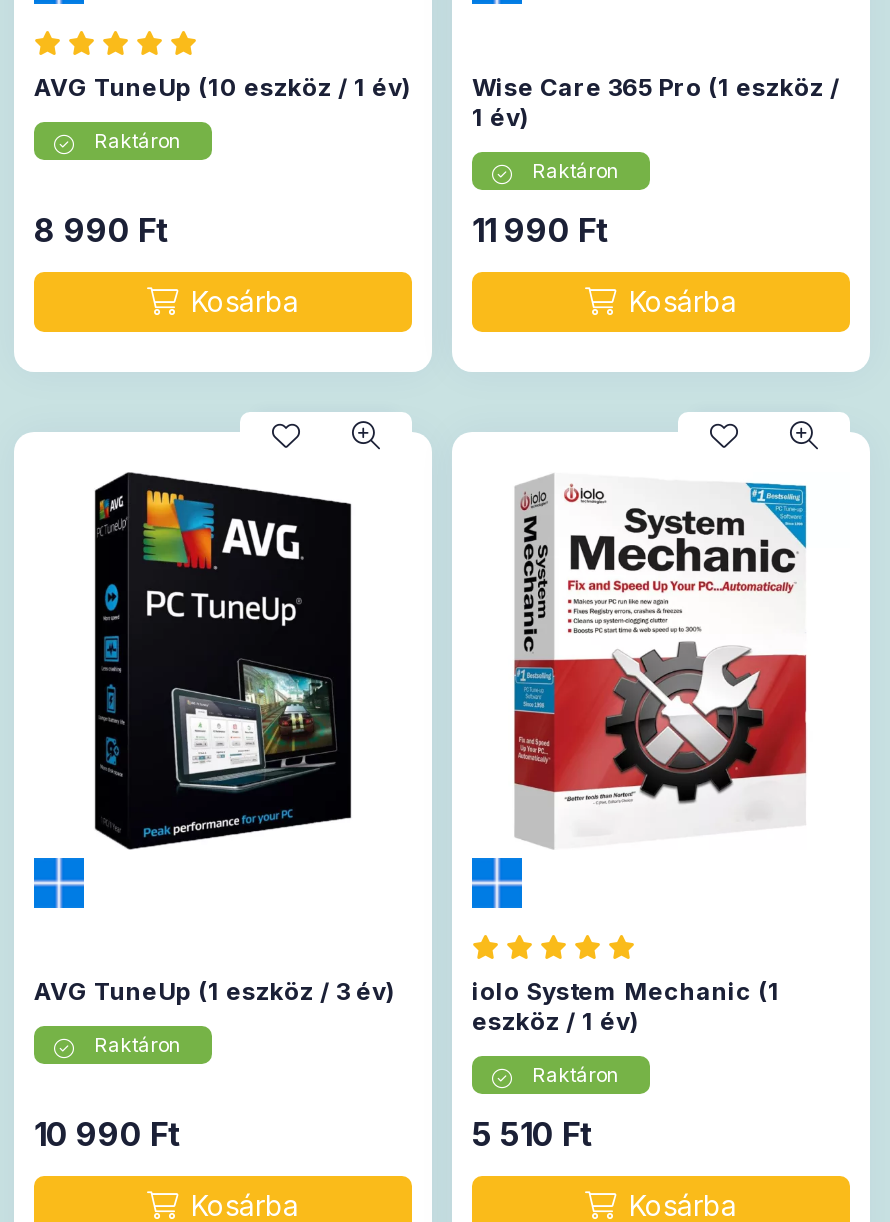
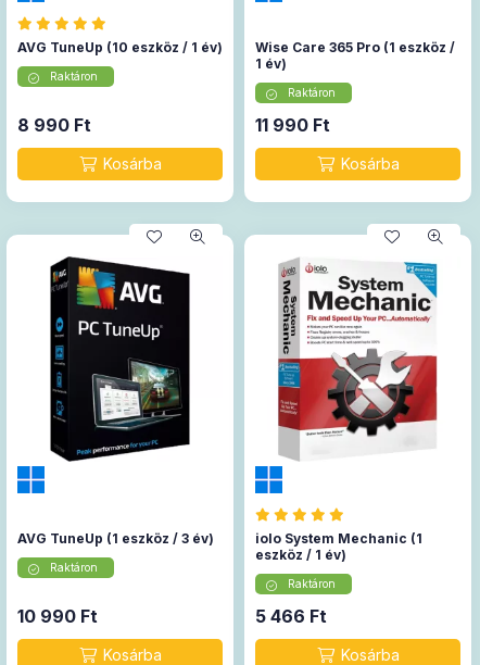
- 5 510 Ft
+ 5 466 Ft
